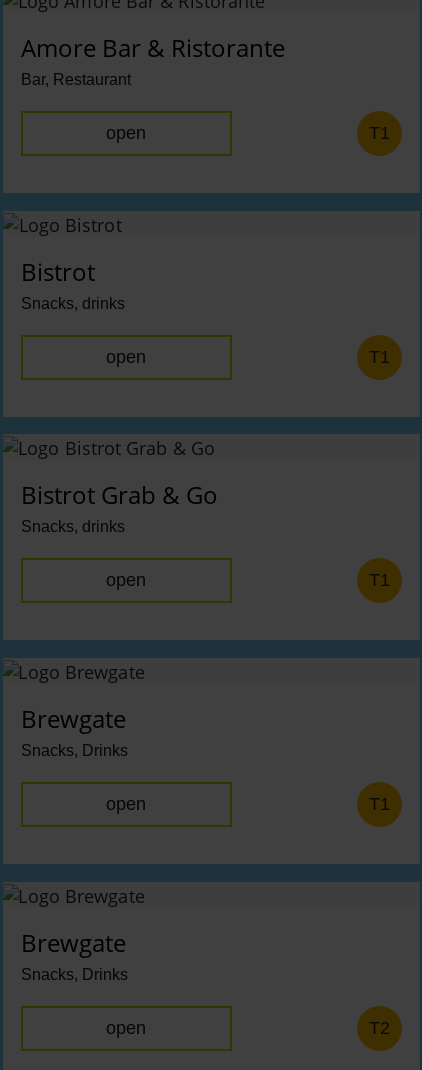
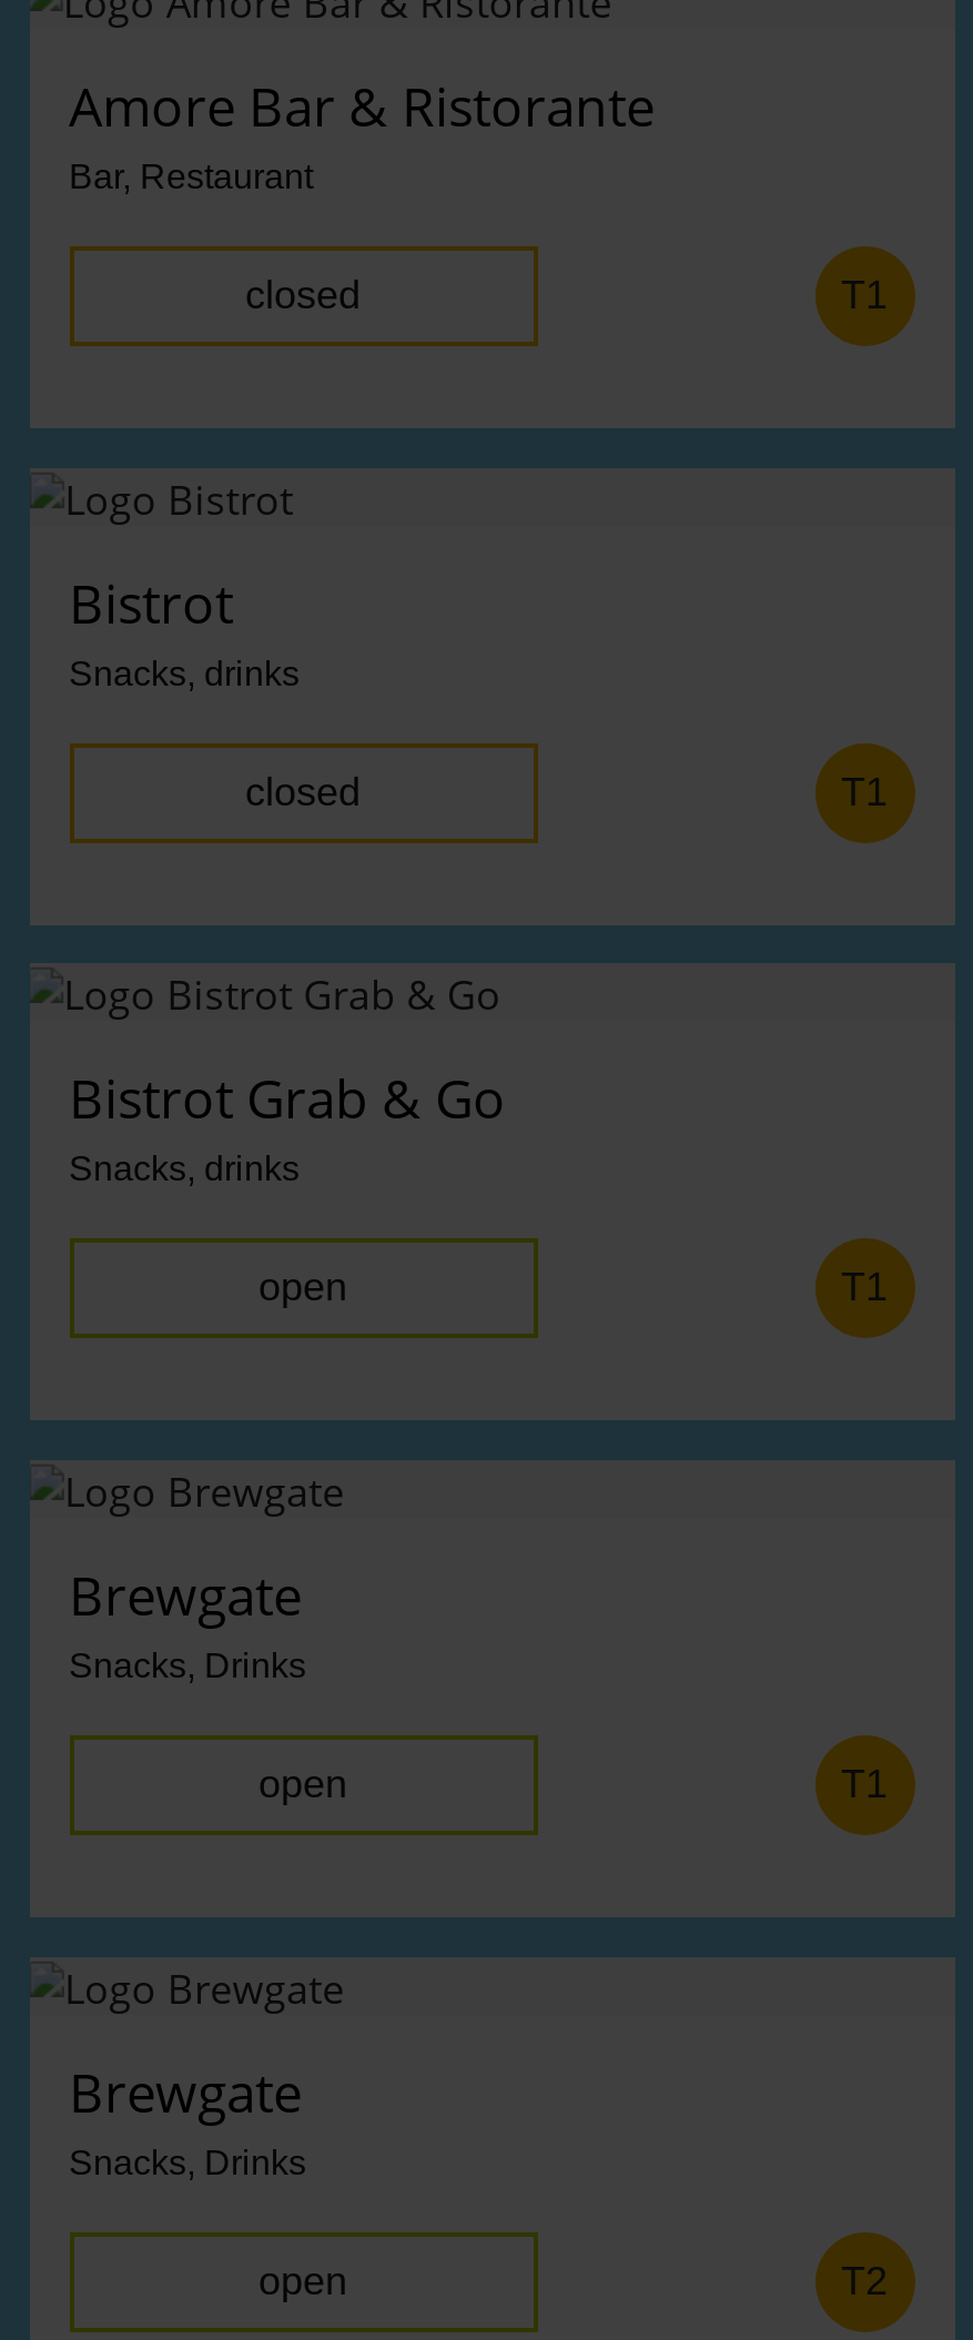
- open
+ closed

- open
+ closed
